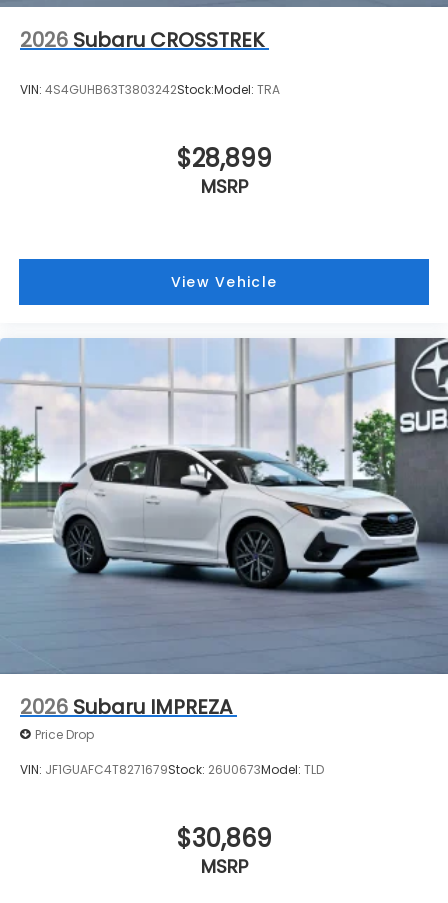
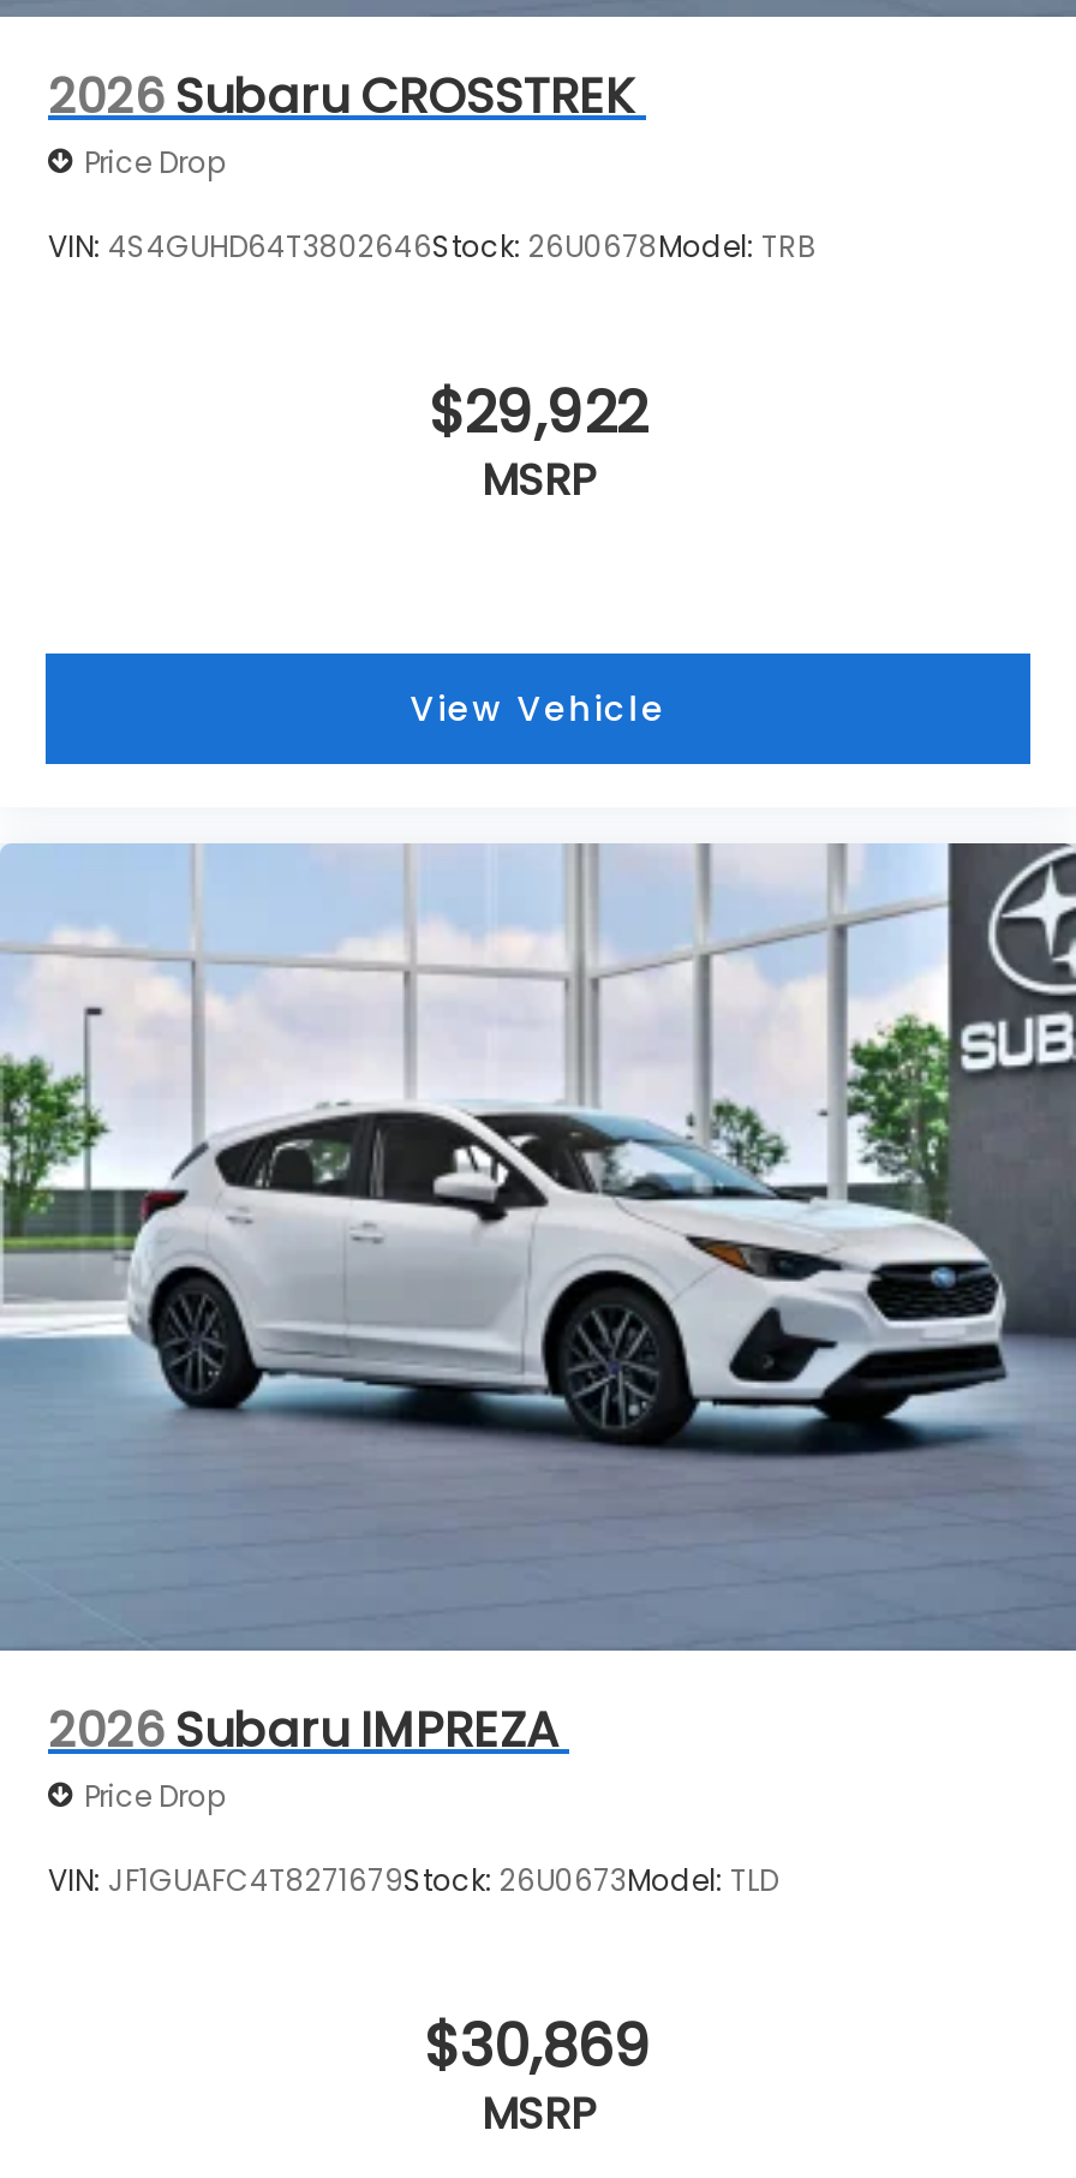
- VIN: 4S4GUHB63T3803242Stock:Model: TRA
- $28,899
+ Price Drop
+ VIN: 4S4GUHD64T3802646Stock: 26U0678Model: TRB
+ $29,922
